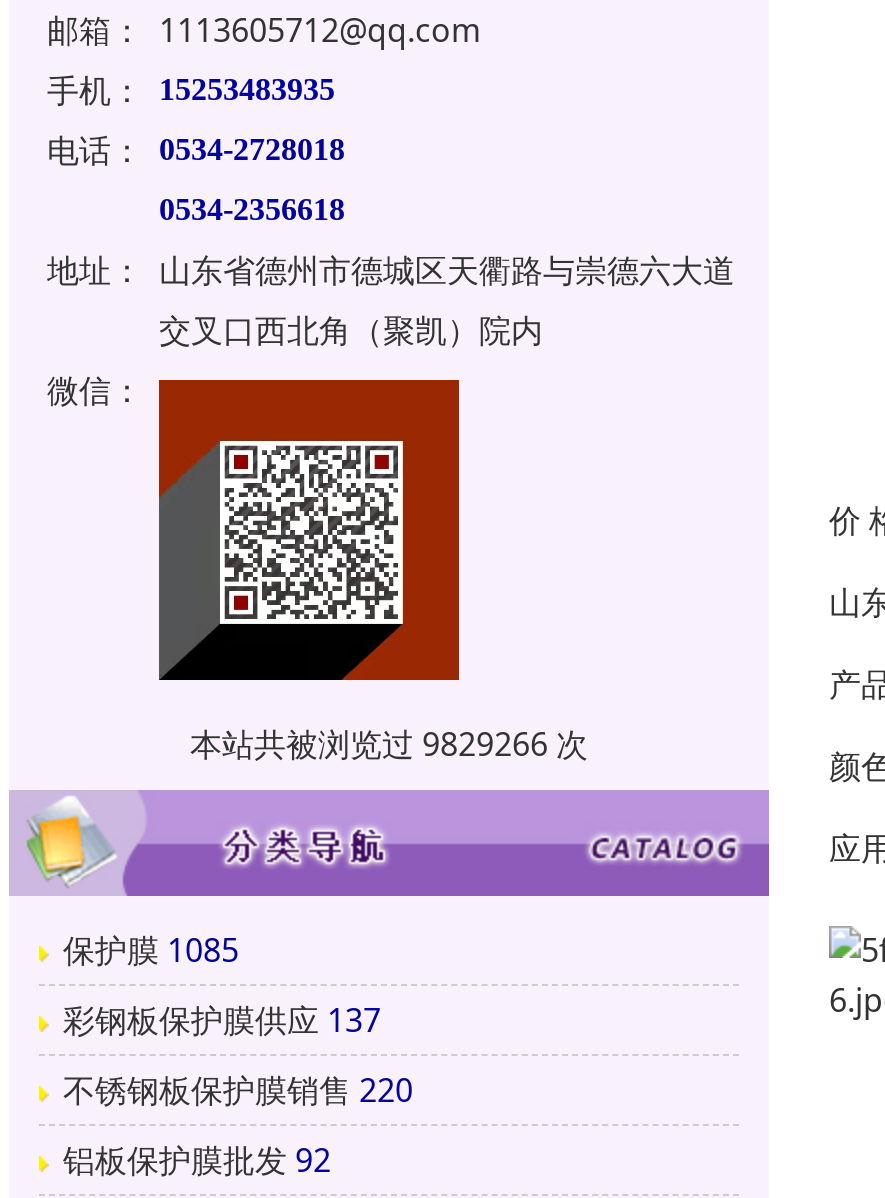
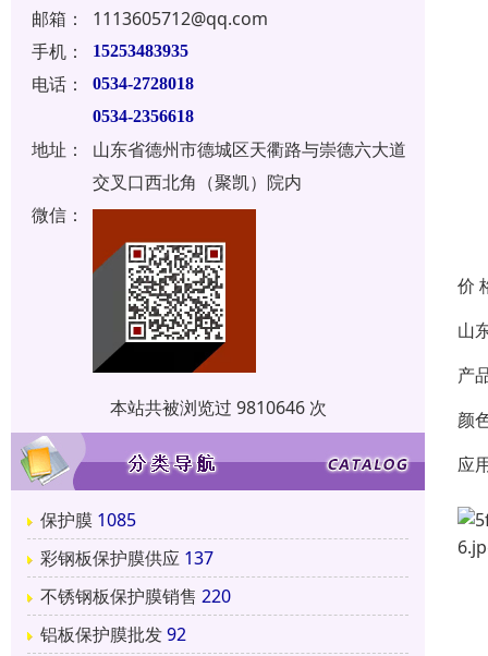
- 本站共被浏览过 9829266 次
+ 本站共被浏览过 9810646 次
